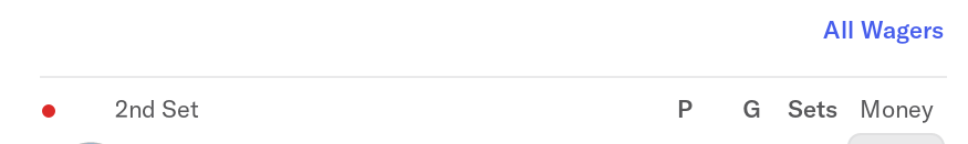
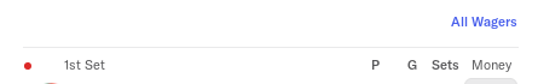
- 2nd Set
+ 1st Set
